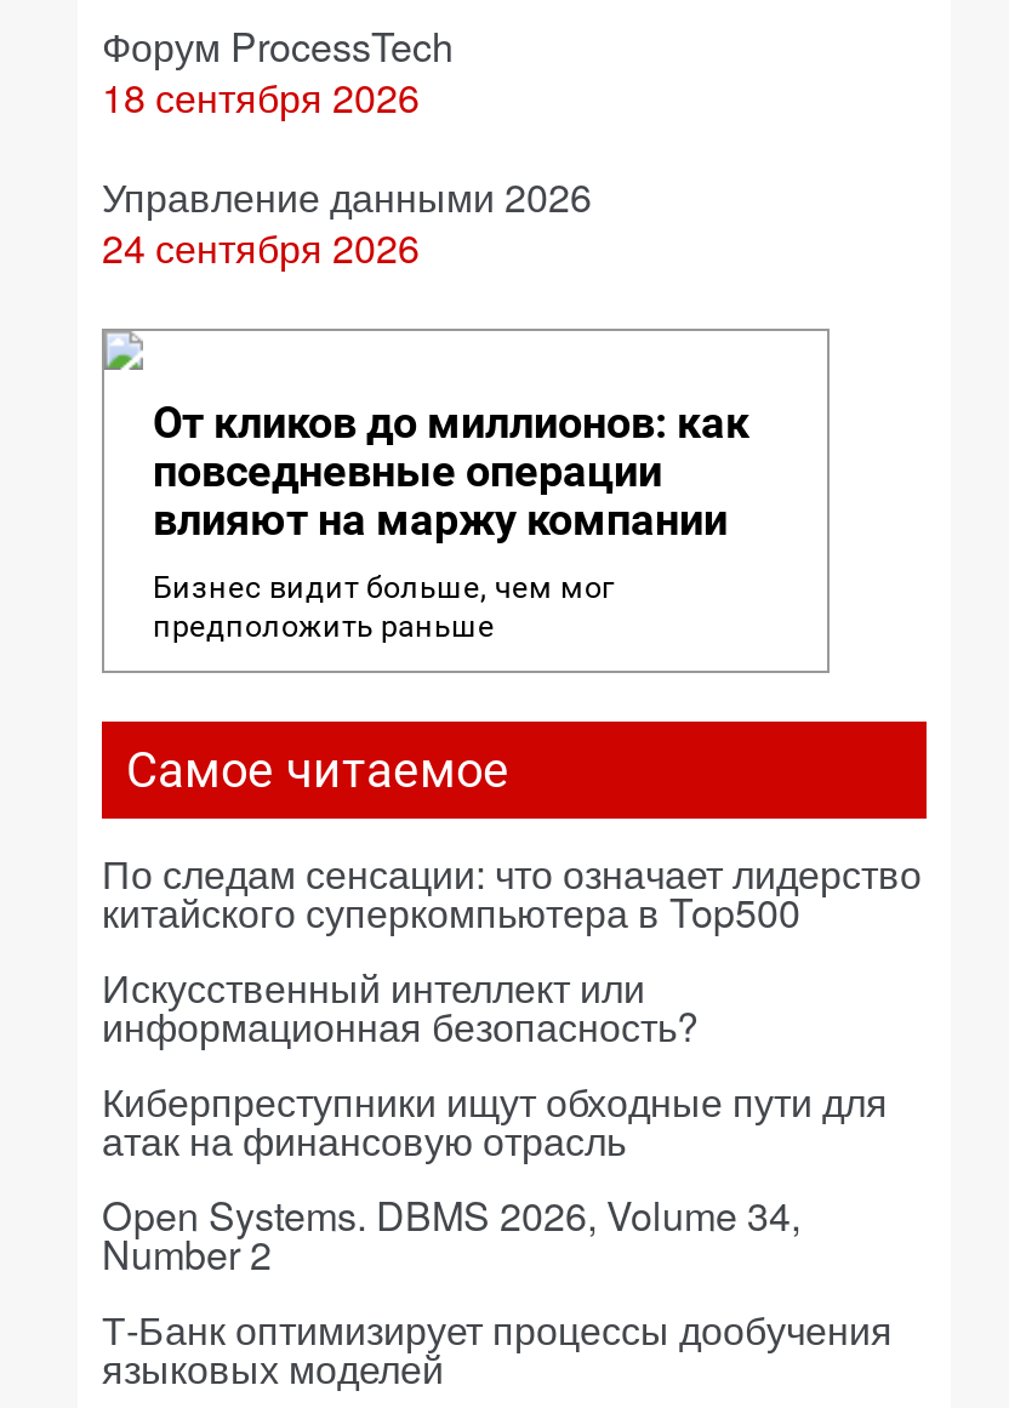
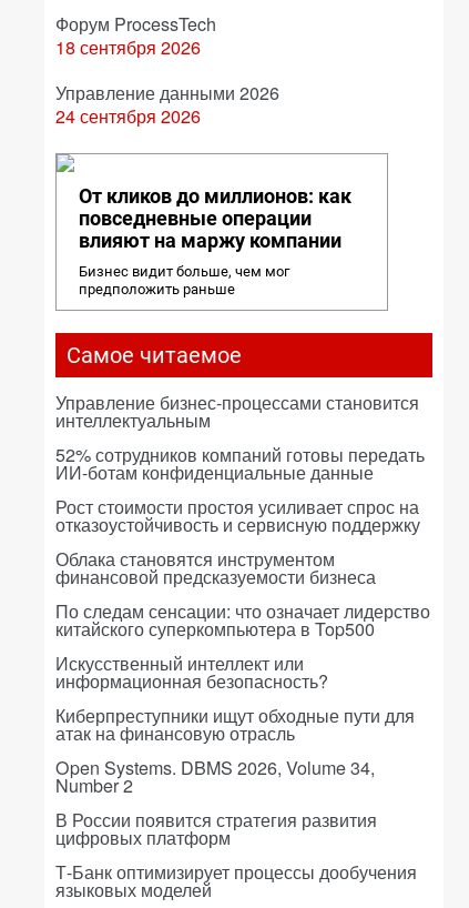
+ Управление бизнес-процессами становится
+ интеллектуальным
+ 52% сотрудников компаний готовы передать
+ ИИ-ботам конфиденциальные данные
+ Рост стоимости простоя усиливает спрос на
+ отказоустойчивость и сервисную поддержку
+ Облака становятся инструментом
+ финансовой предсказуемости бизнеса

+ В России появится стратегия развития
+ цифровых платформ
